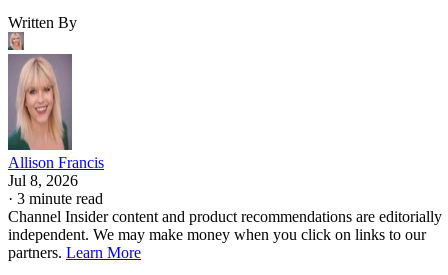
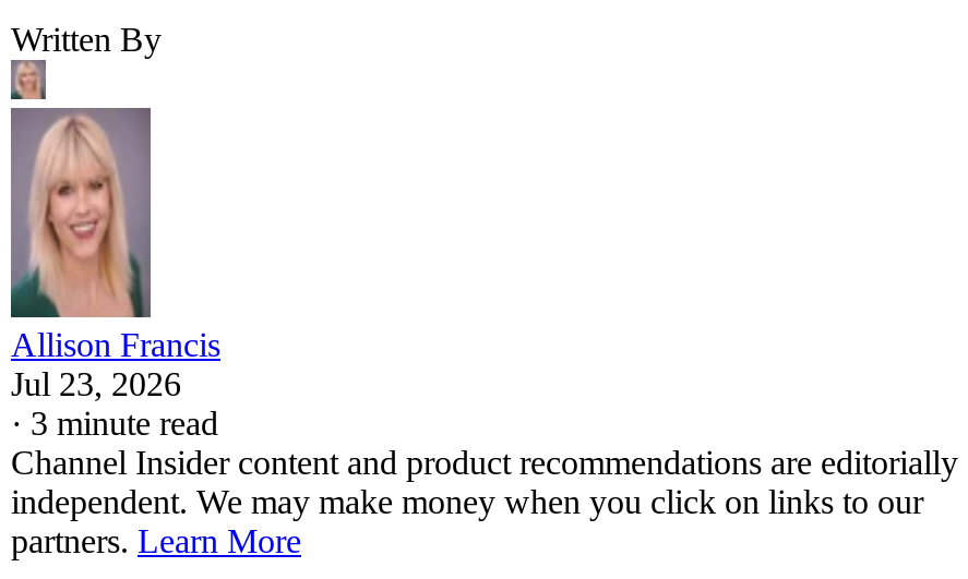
- Jul 8, 2026
+ Jul 23, 2026
